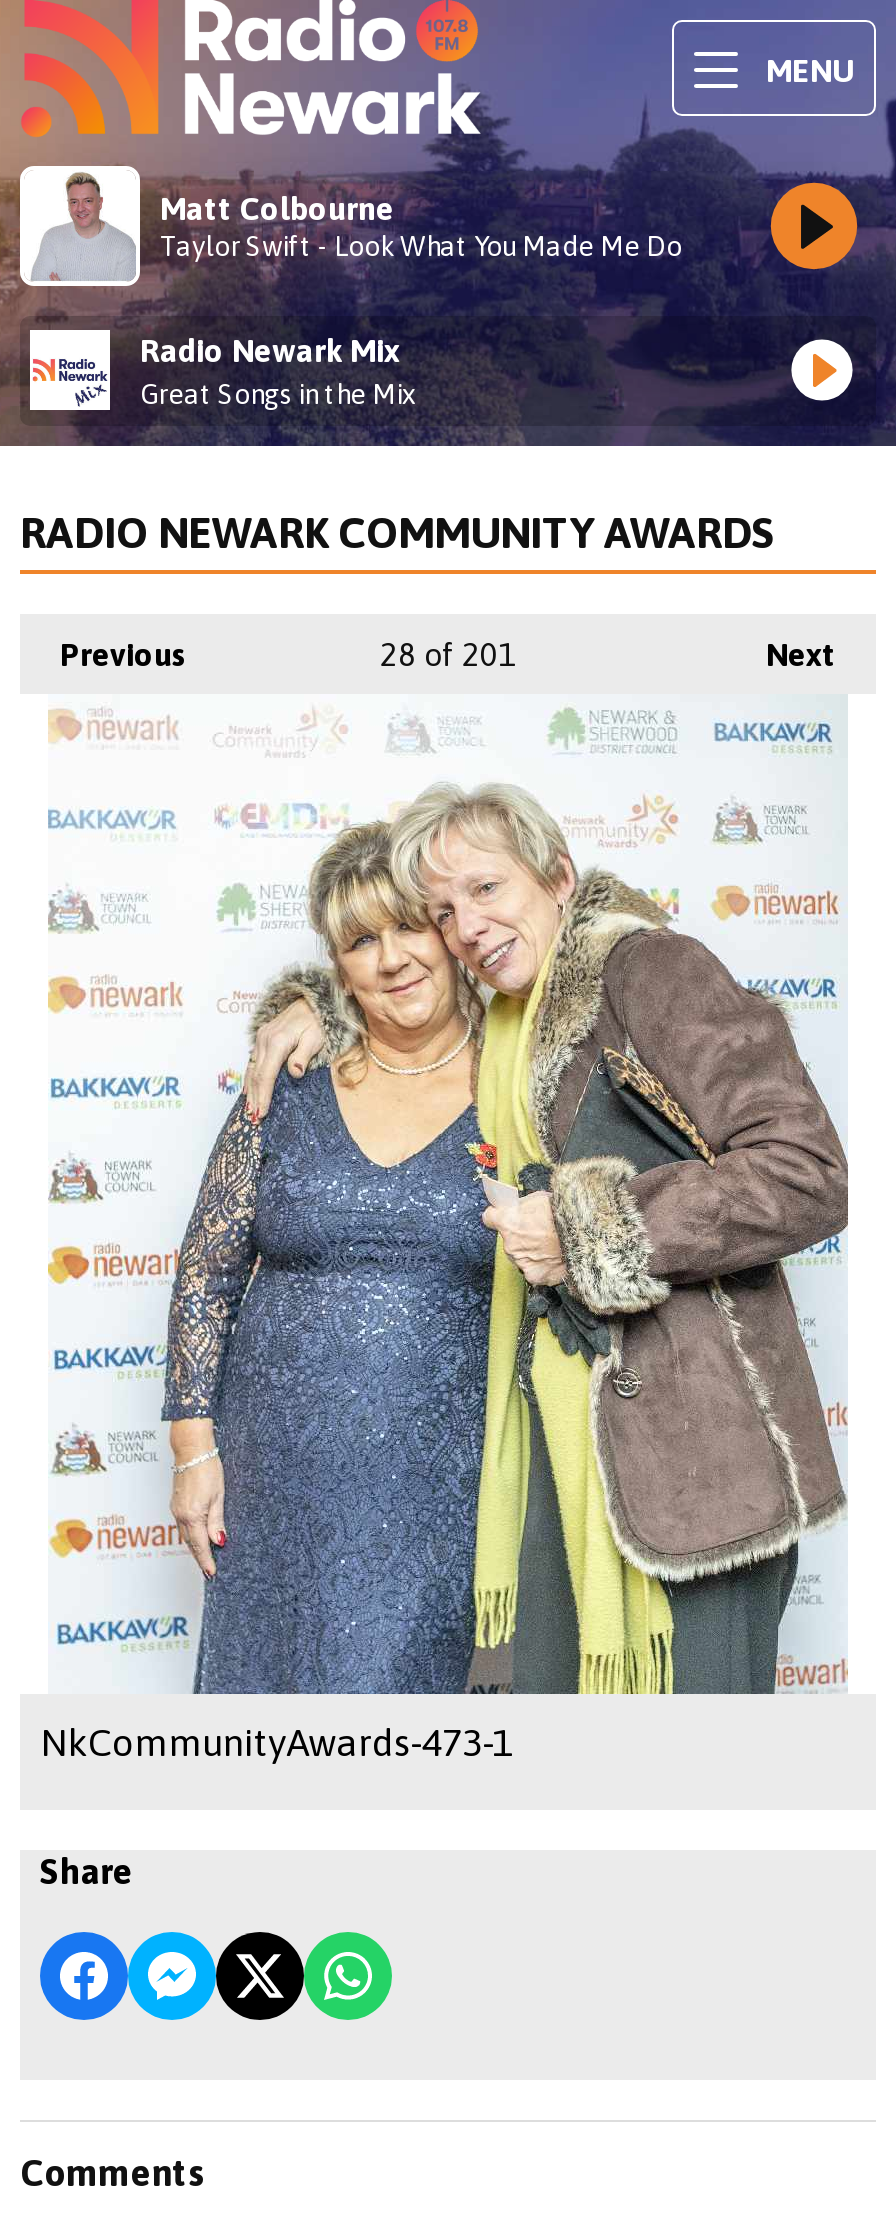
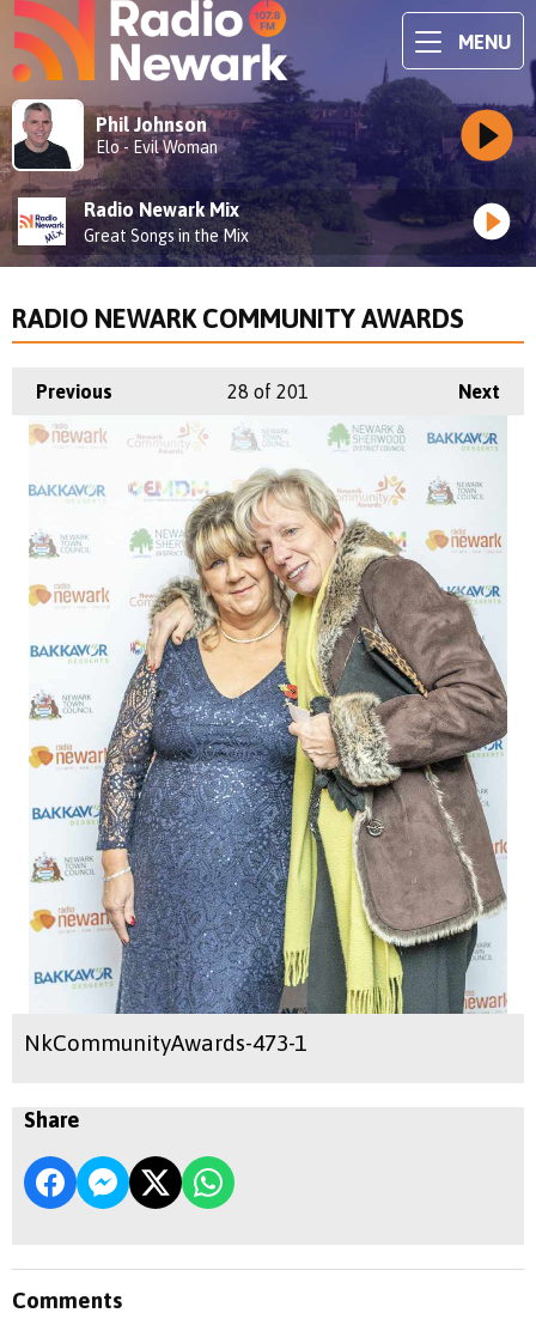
- [image]
- Matt Colbourne
- Taylor Swift - Look What You Made Me Do
+ [image]
+ Phil Johnson
+ Elo - Evil Woman
